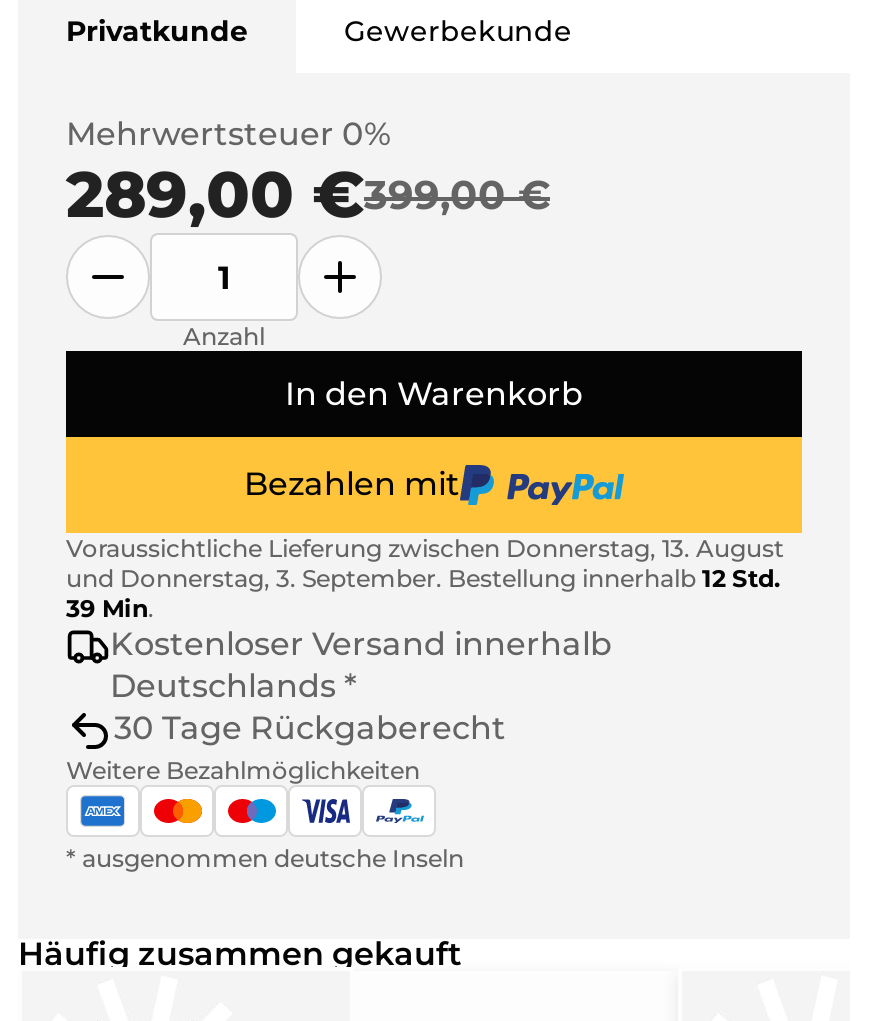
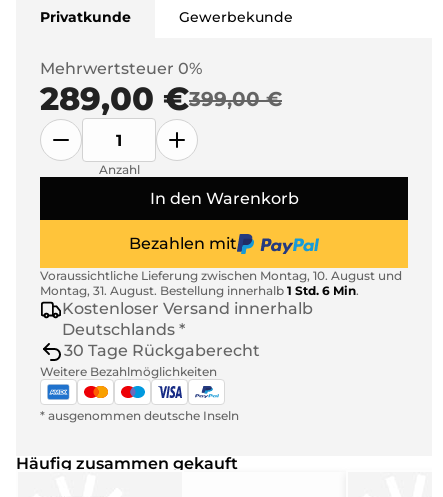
- Voraussichtliche Lieferung zwischen Donnerstag, 13. August
- und Donnerstag, 3. September. Bestellung innerhalb 12 Std.
- 39 Min.
+ Voraussichtliche Lieferung zwischen Montag, 10. August und
+ Montag, 31. August. Bestellung innerhalb 1 Std. 6 Min.
